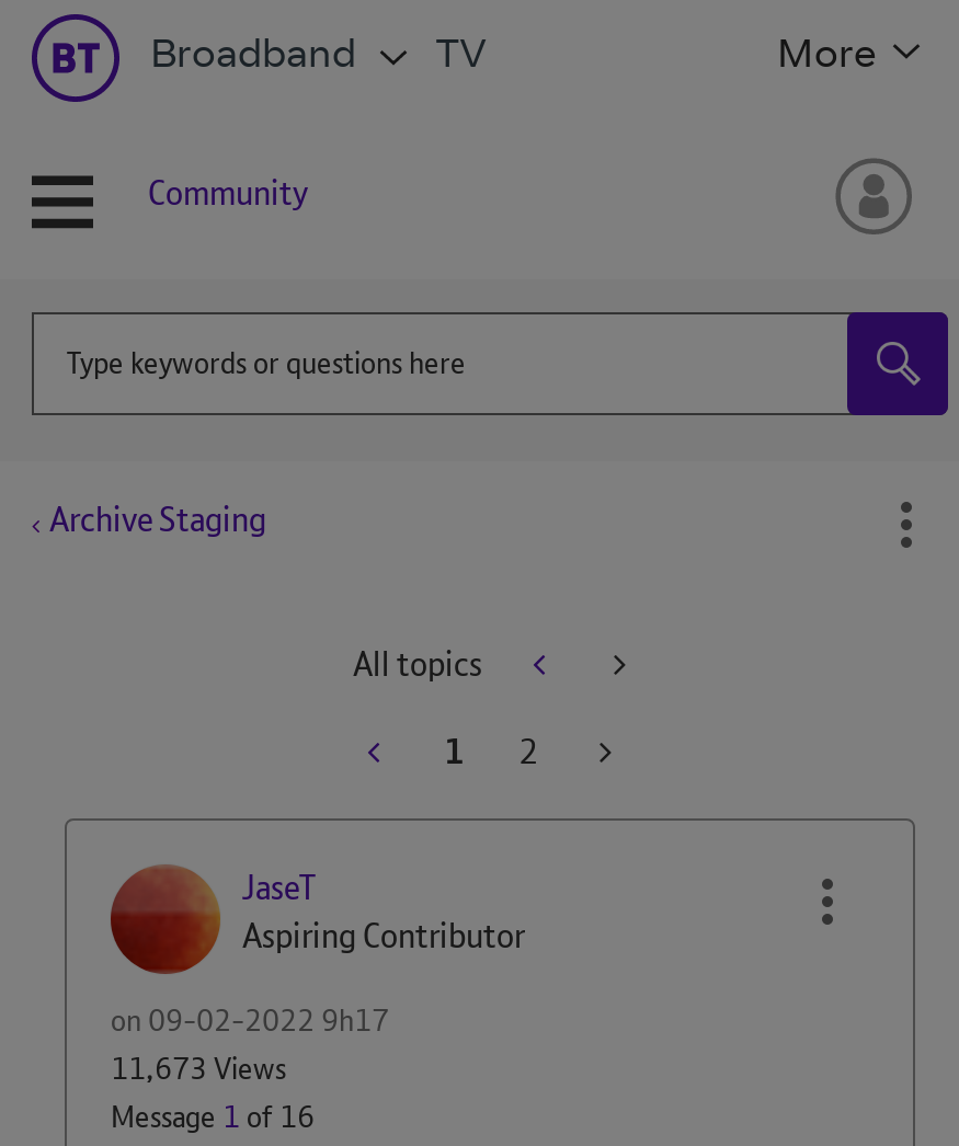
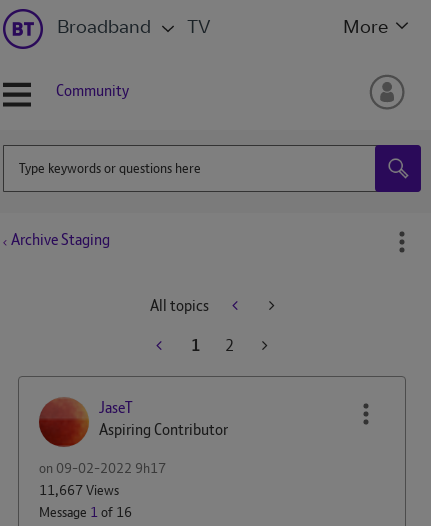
- 11,673 Views
+ 11,667 Views
